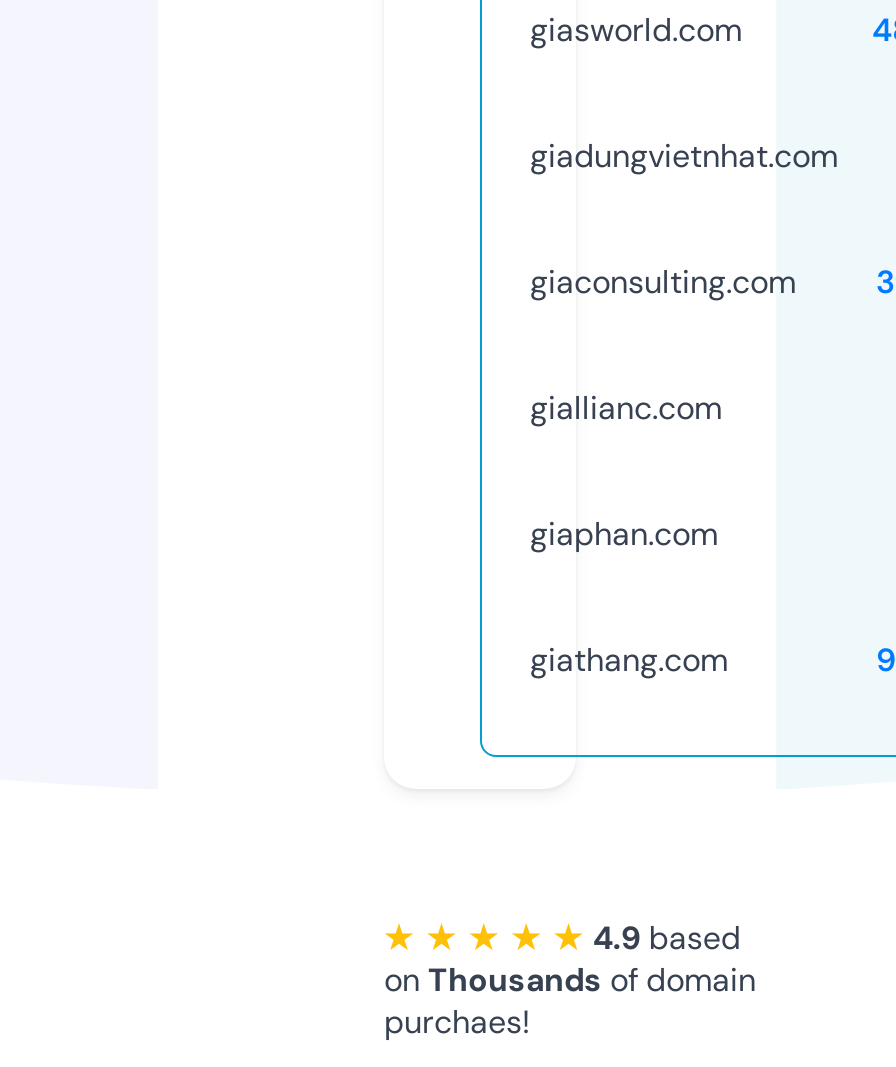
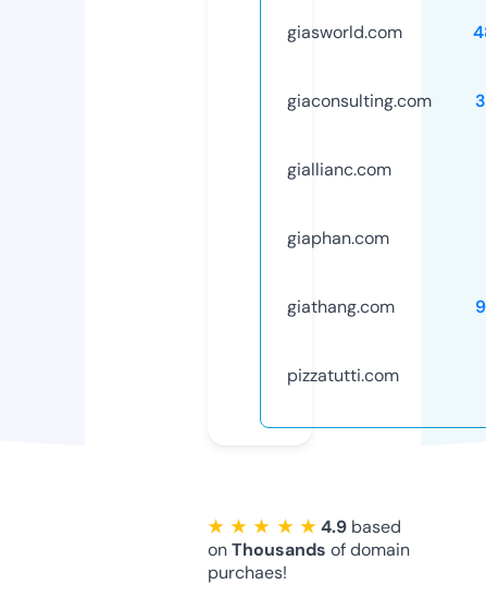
- giadungvietnhat.com

moved up: giaconsulting.com | giallianc.com | giaphan.com | giathang.com

+ pizzatutti.com
